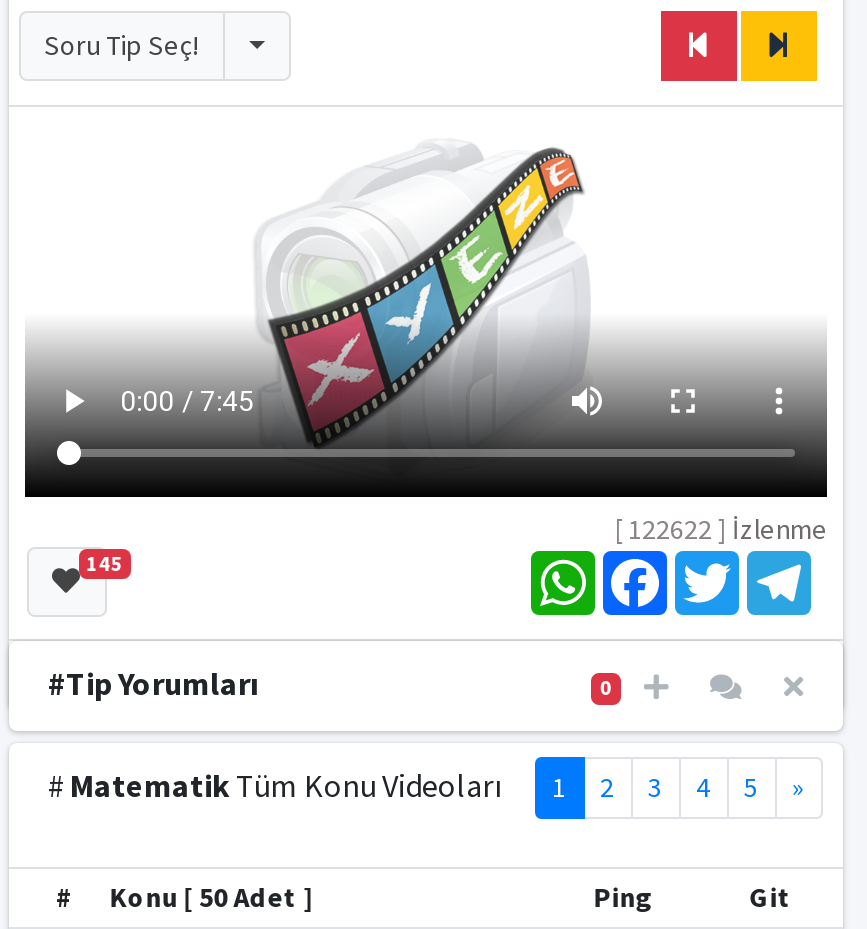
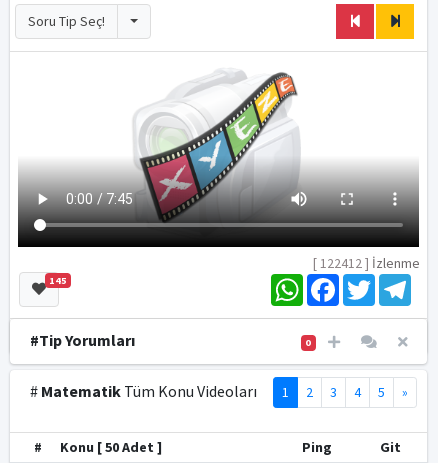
- [ 122622 ] İzlenme
+ [ 122412 ] İzlenme
